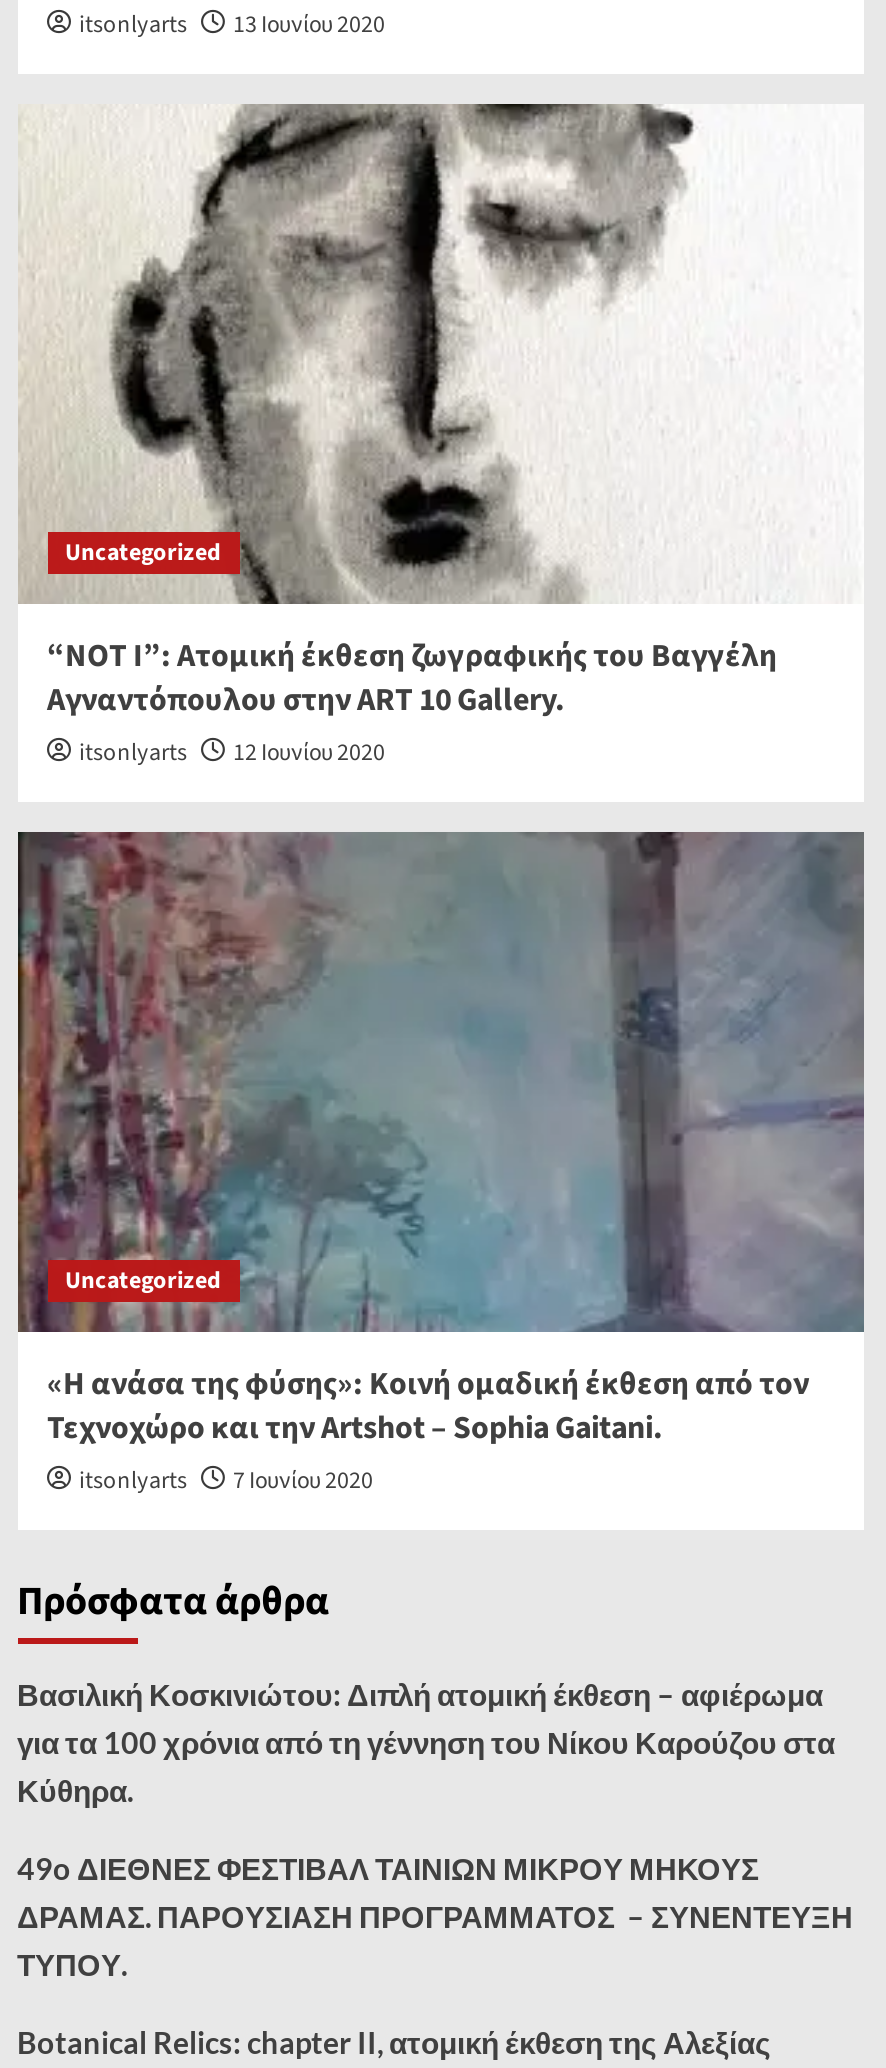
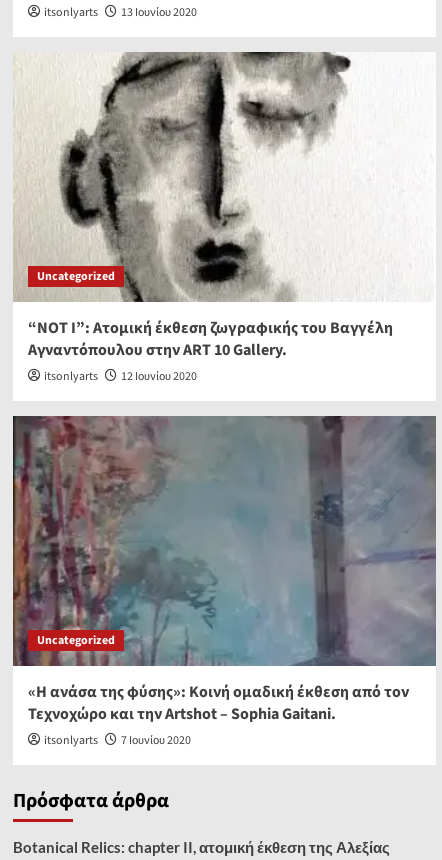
- Βασιλική Κοσκινιώτου: Διπλή ατομική έκθεση – αφιέρωμα
- για τα 100 χρόνια από τη γέννηση του Νίκου Καρούζου στα
- Κύθηρα.
- 49o ΔΙΕΘΝΕΣ ΦΕΣΤΙΒΑΛ ΤΑΙΝΙΩΝ ΜΙΚΡΟΥ ΜΗΚΟΥΣ
- ΔΡΑΜΑΣ. ΠΑΡΟΥΣΙΑΣΗ ΠΡΟΓΡΑΜΜΑΤΟΣ – ΣΥΝΕΝΤΕΥΞΗ
- ΤΥΠΟΥ.
